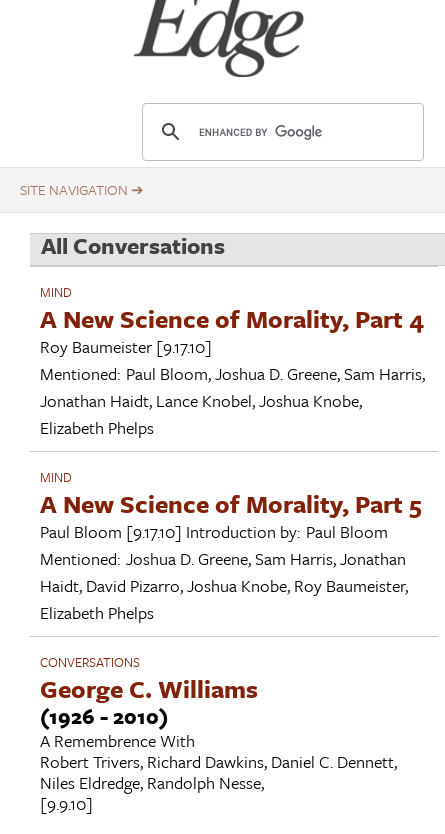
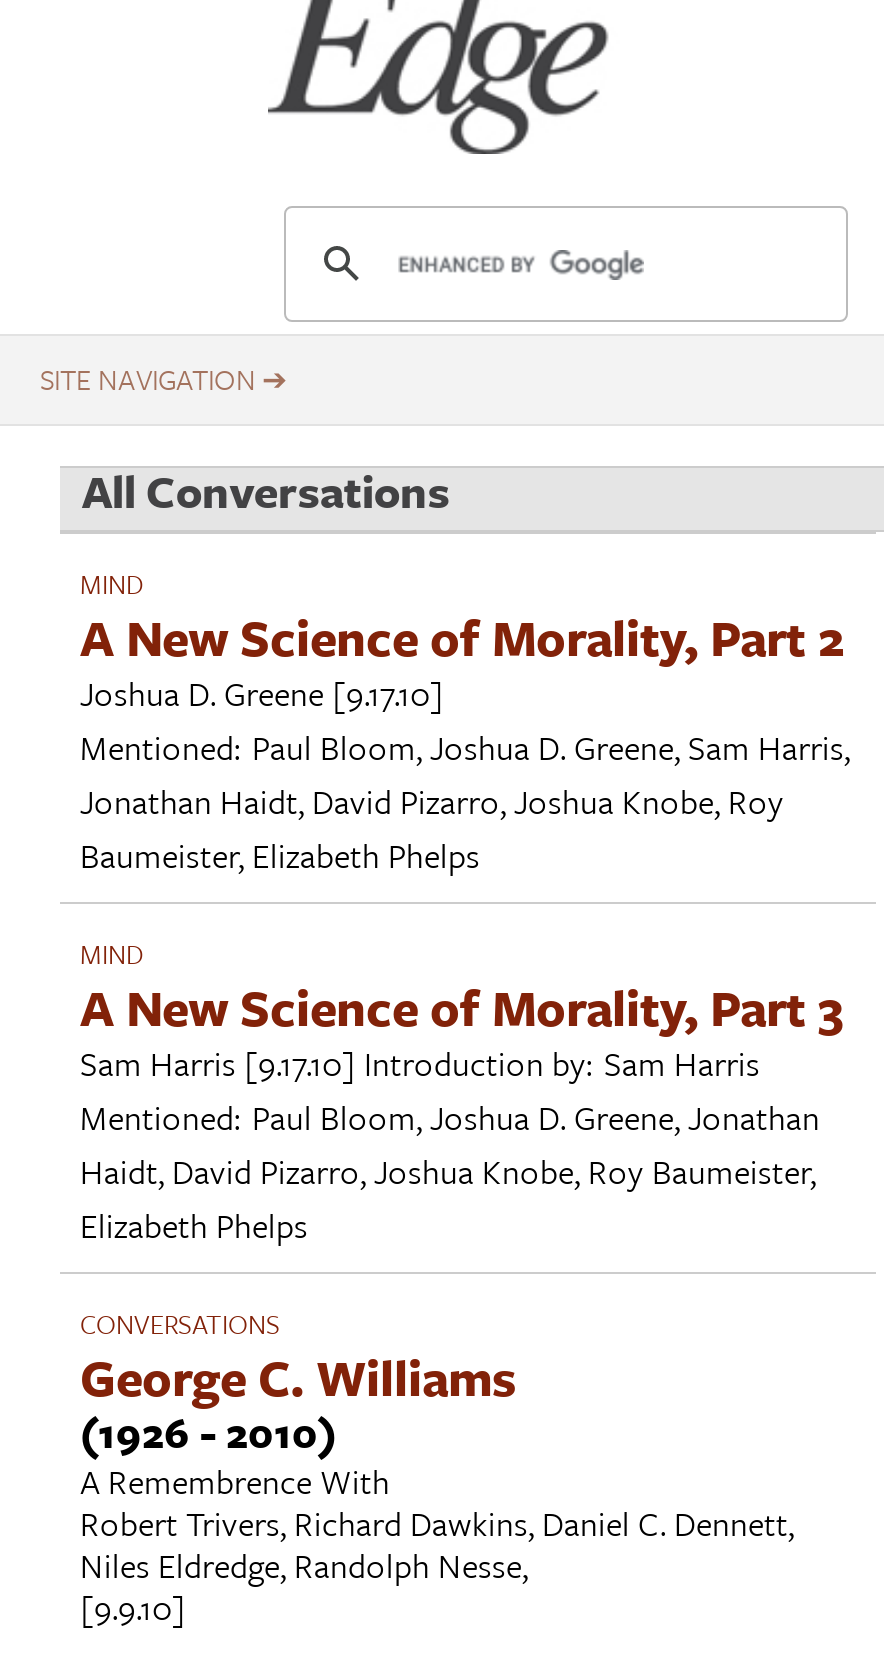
- A New Science of Morality, Part 4
- Roy Baumeister [9.17.10]
+ A New Science of Morality, Part 2
+ Joshua D. Greene [9.17.10]

- Jonathan Haidt, Lance Knobel,Joshua Knobe,
- Elizabeth Phelps
+ Jonathan Haidt, David Pizarro,Joshua Knobe, Roy
+ Baumeister, Elizabeth Phelps

- A New Science of Morality, Part 5
+ A New Science of Morality, Part 3

- Paul Bloom [9.17.10] Introduction by: Paul Bloom
+ Sam Harris [9.17.10] Introduction by: Sam Harris

- Mentioned: Joshua D. Greene,Sam Harris,Jonathan
+ Mentioned: Paul Bloom,Joshua D. Greene,Jonathan
